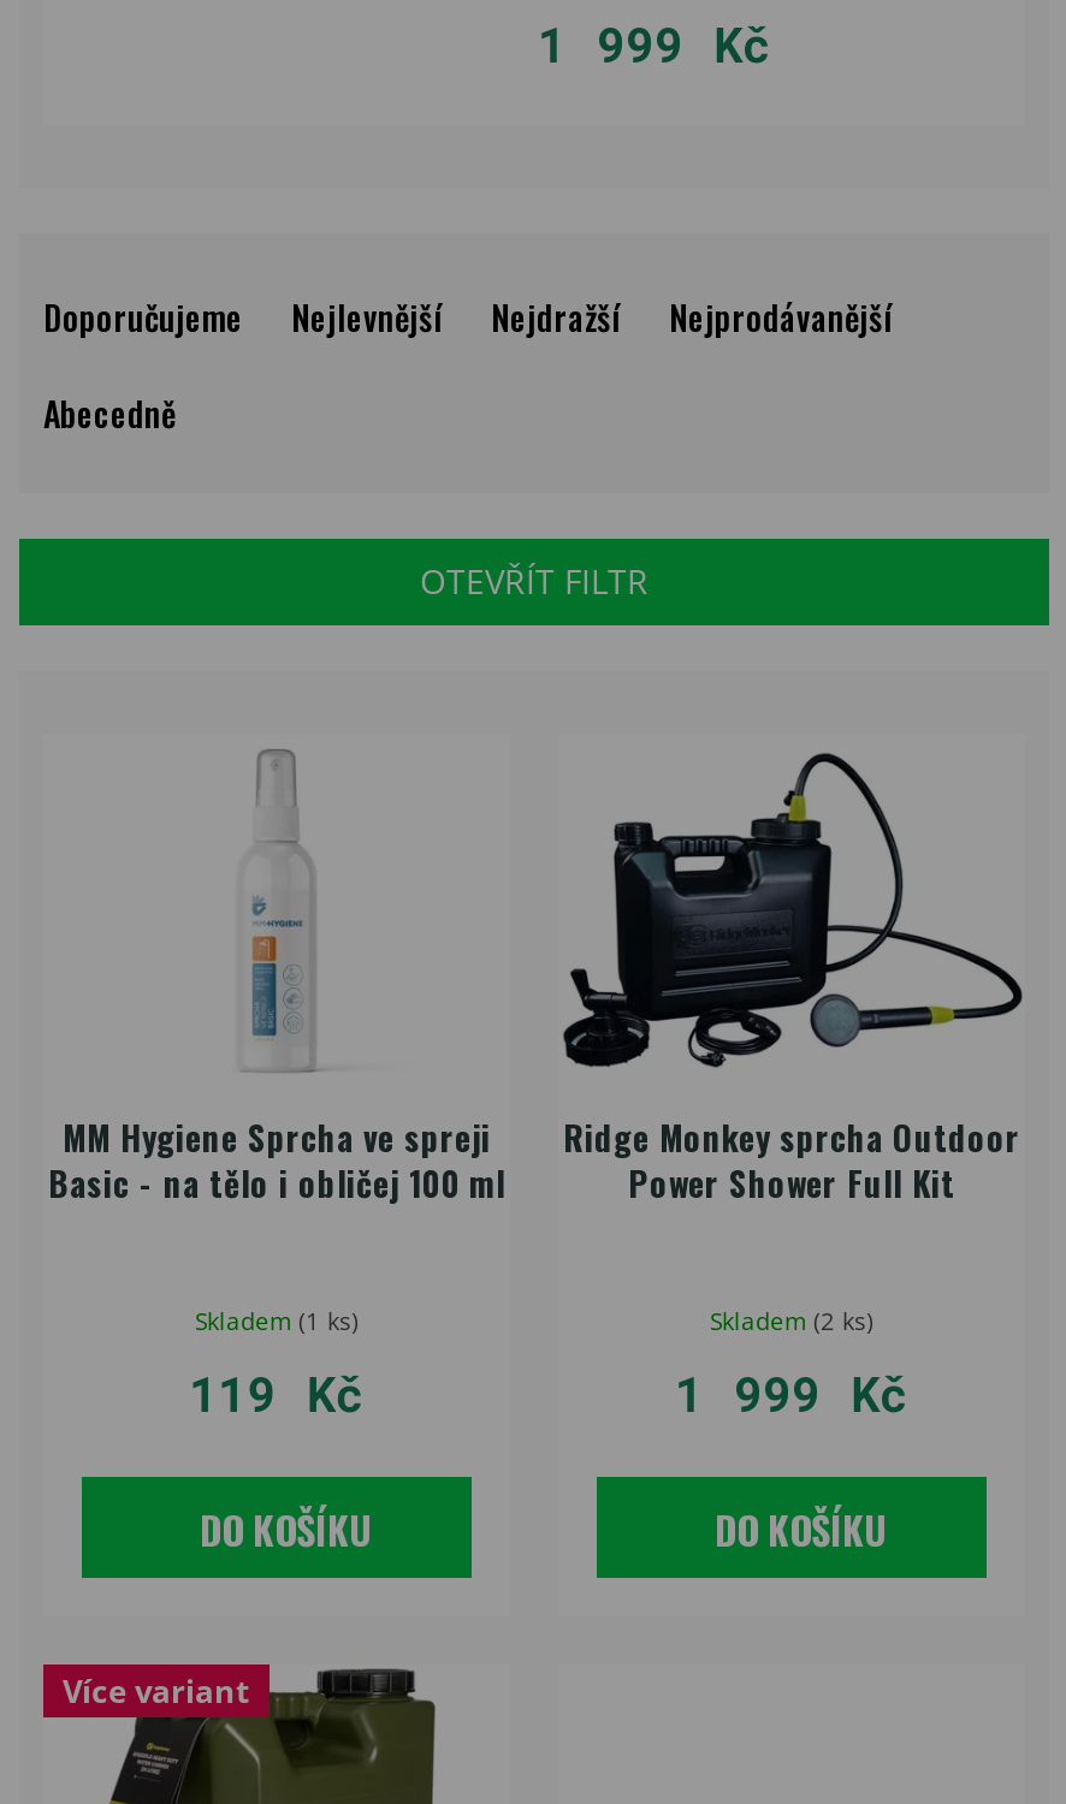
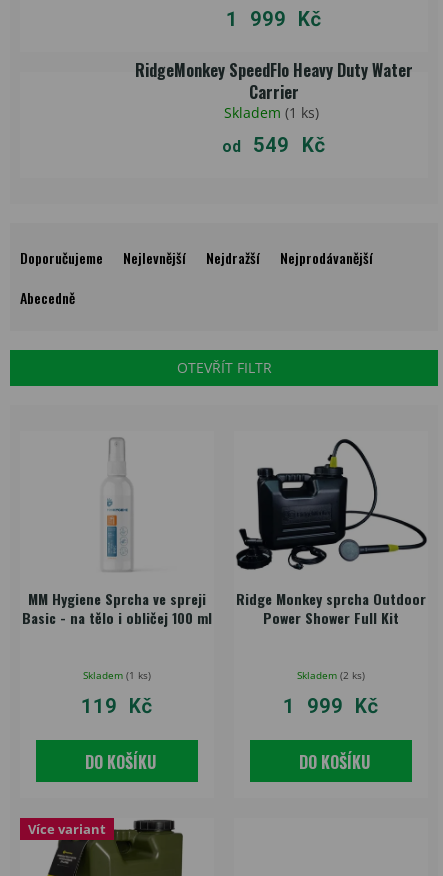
+ RidgeMonkey SpeedFlo Heavy Duty Water
+ Carrier
+ Skladem (1 ks)
+ od 549 Kč
